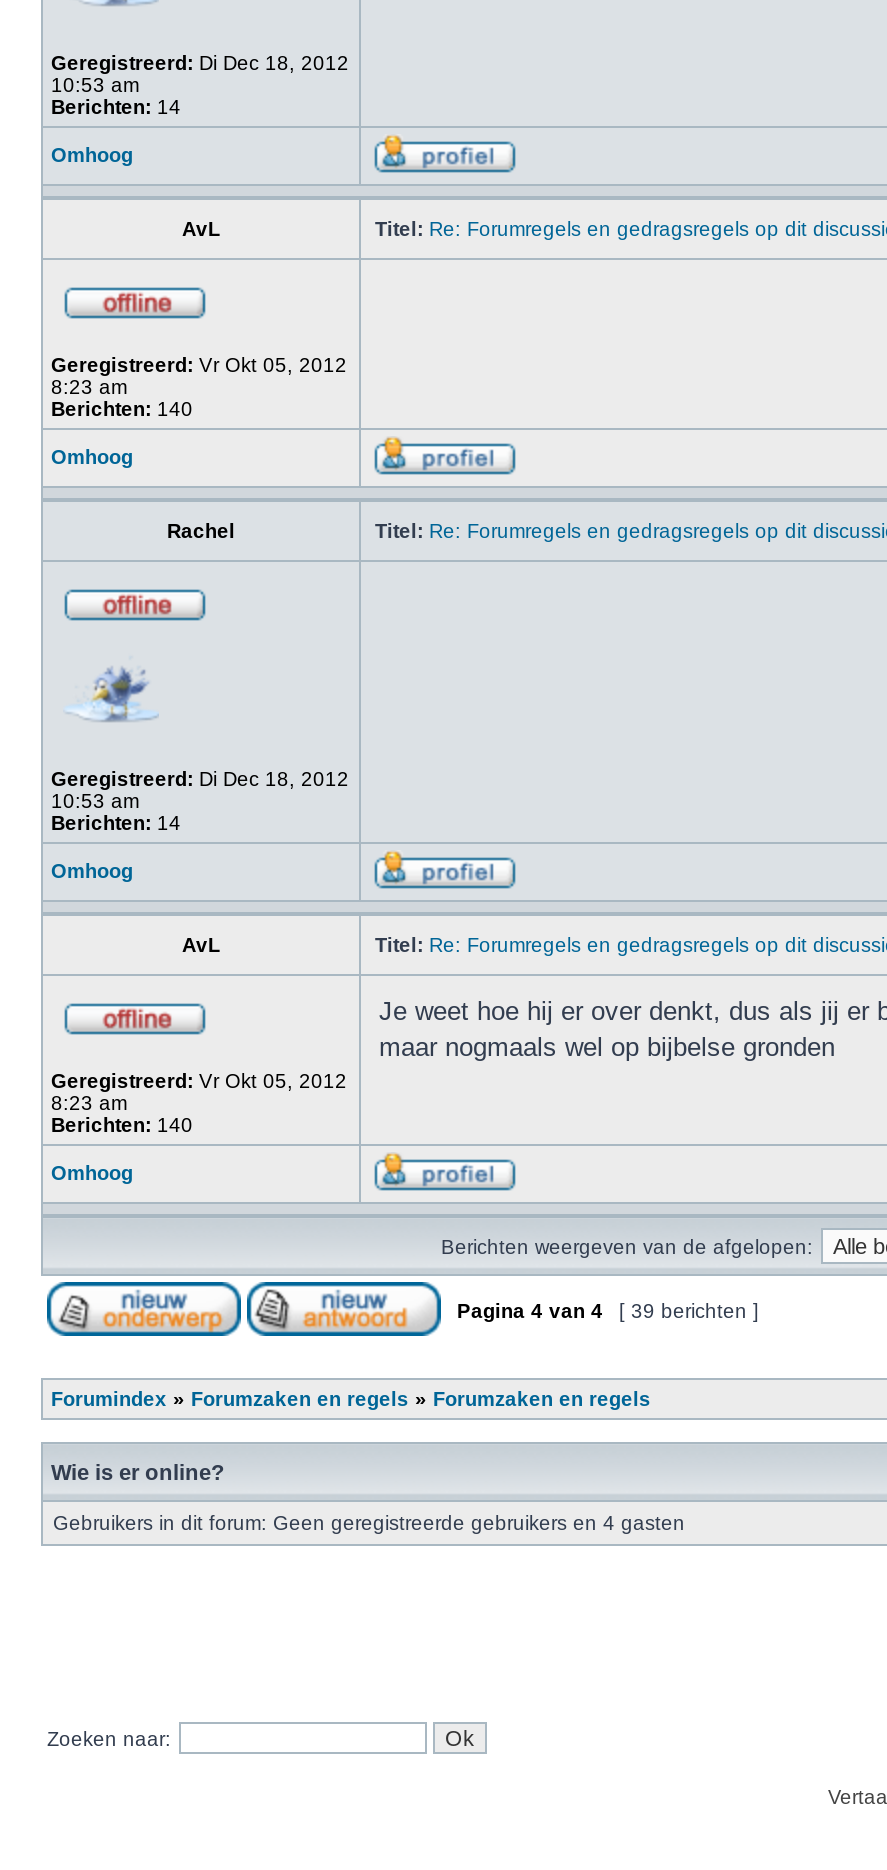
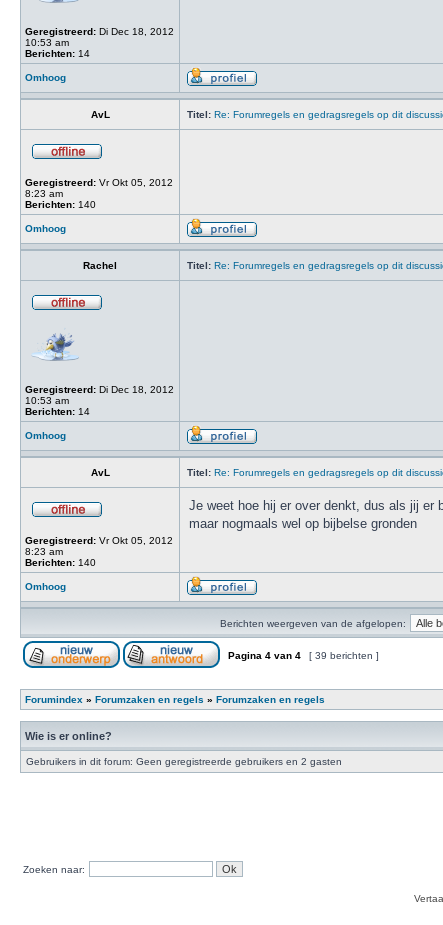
- Gebruikers in dit forum: Geen geregistreerde gebruikers en 4 gasten
+ Gebruikers in dit forum: Geen geregistreerde gebruikers en 2 gasten
